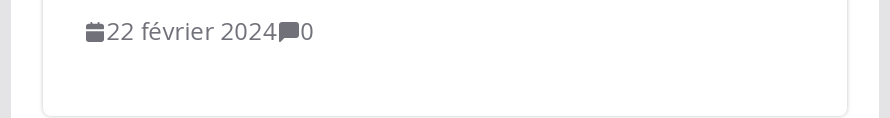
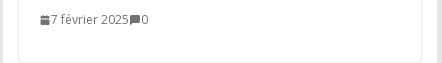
- 22 février 2024 0
+ 7 février 2025 0
